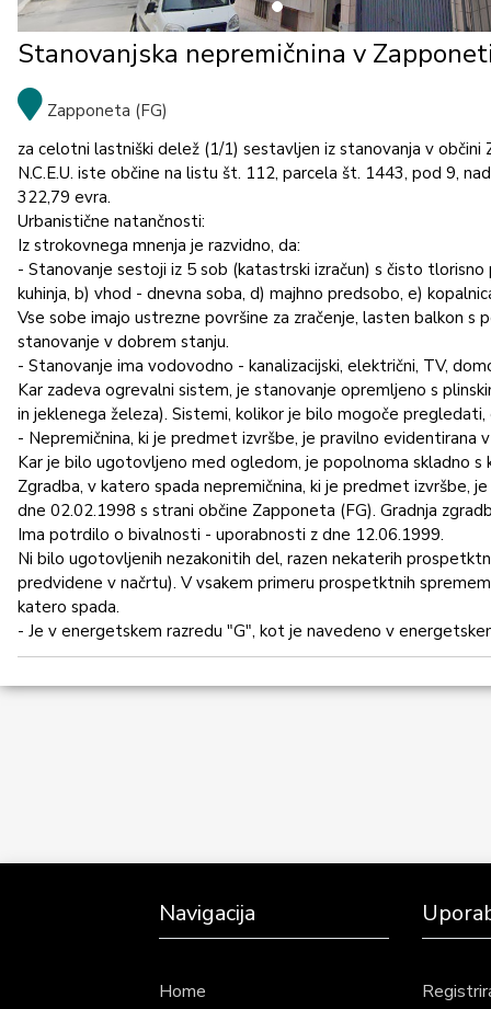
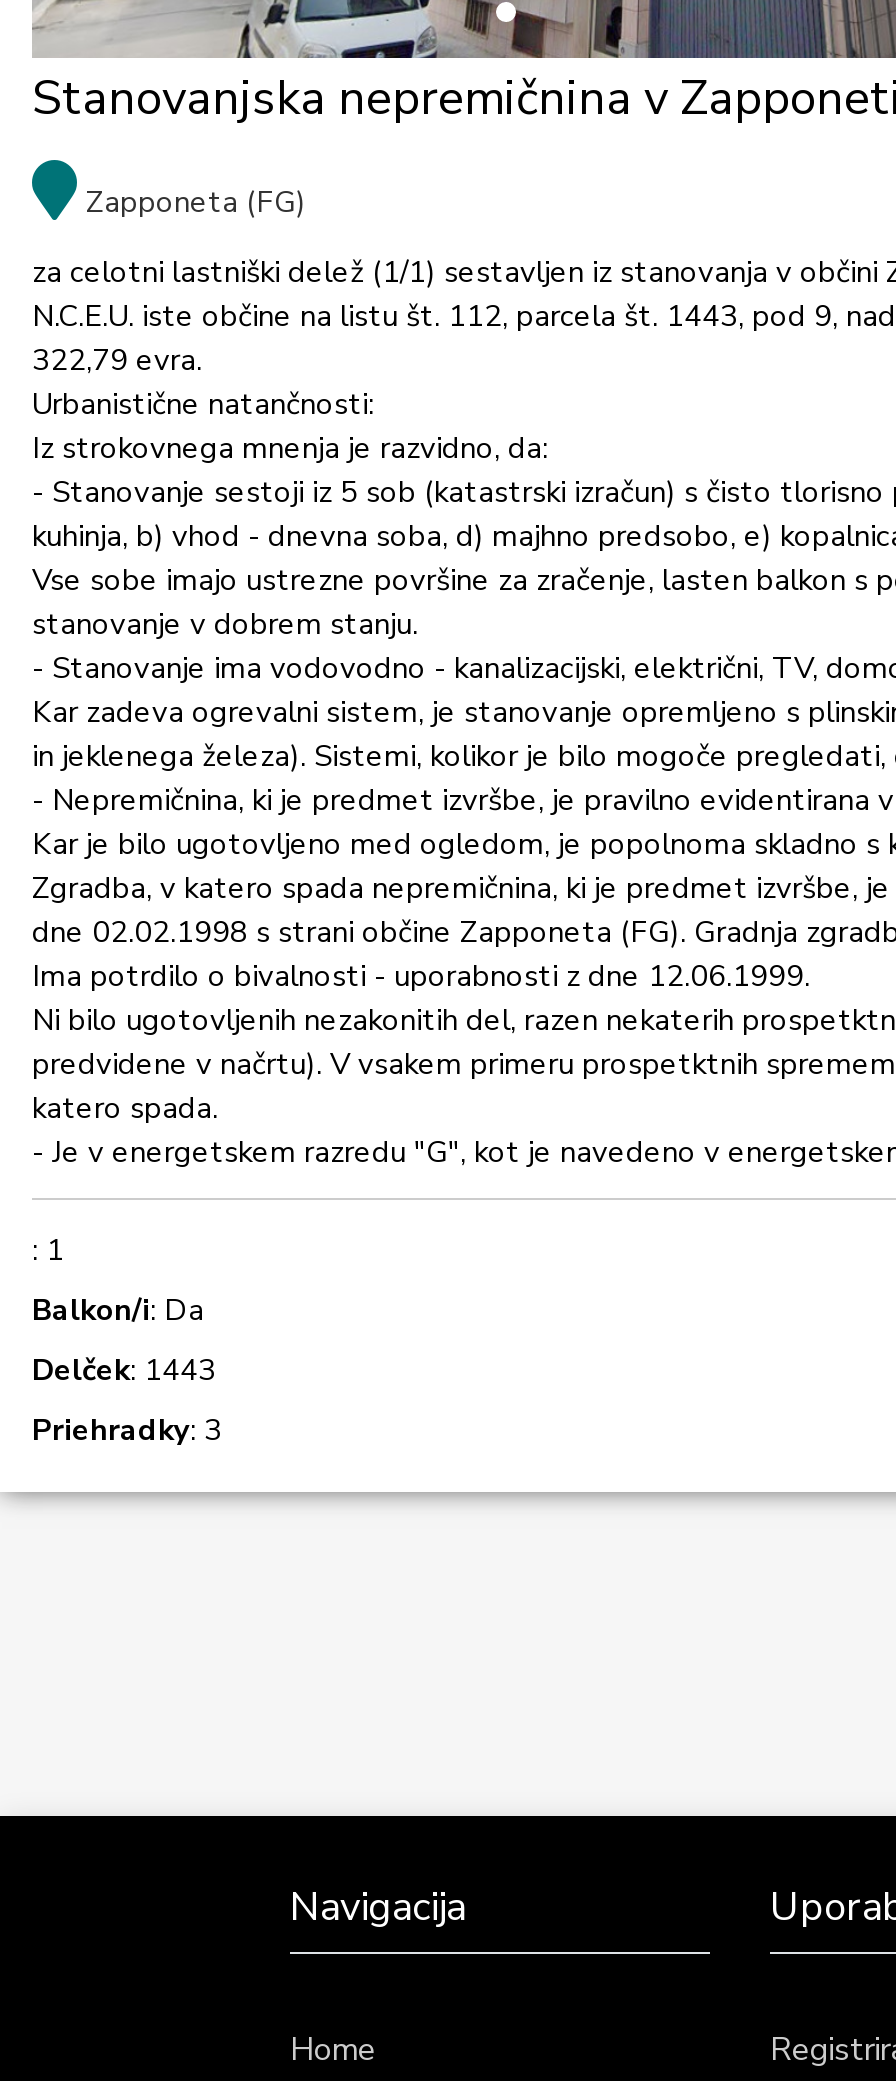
+ : 1
+ Balkon/i: Da
+ Delček: 1443
+ Priehradky: 3
